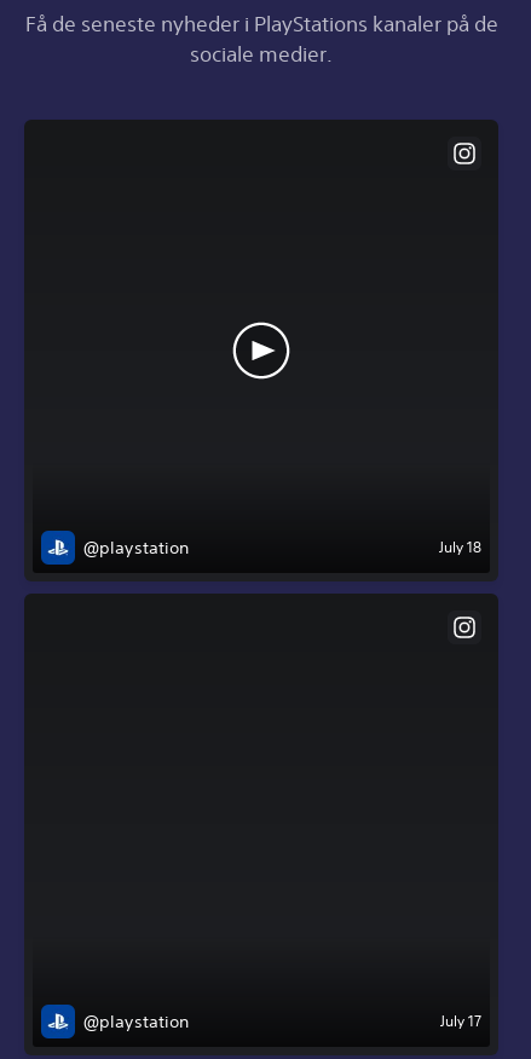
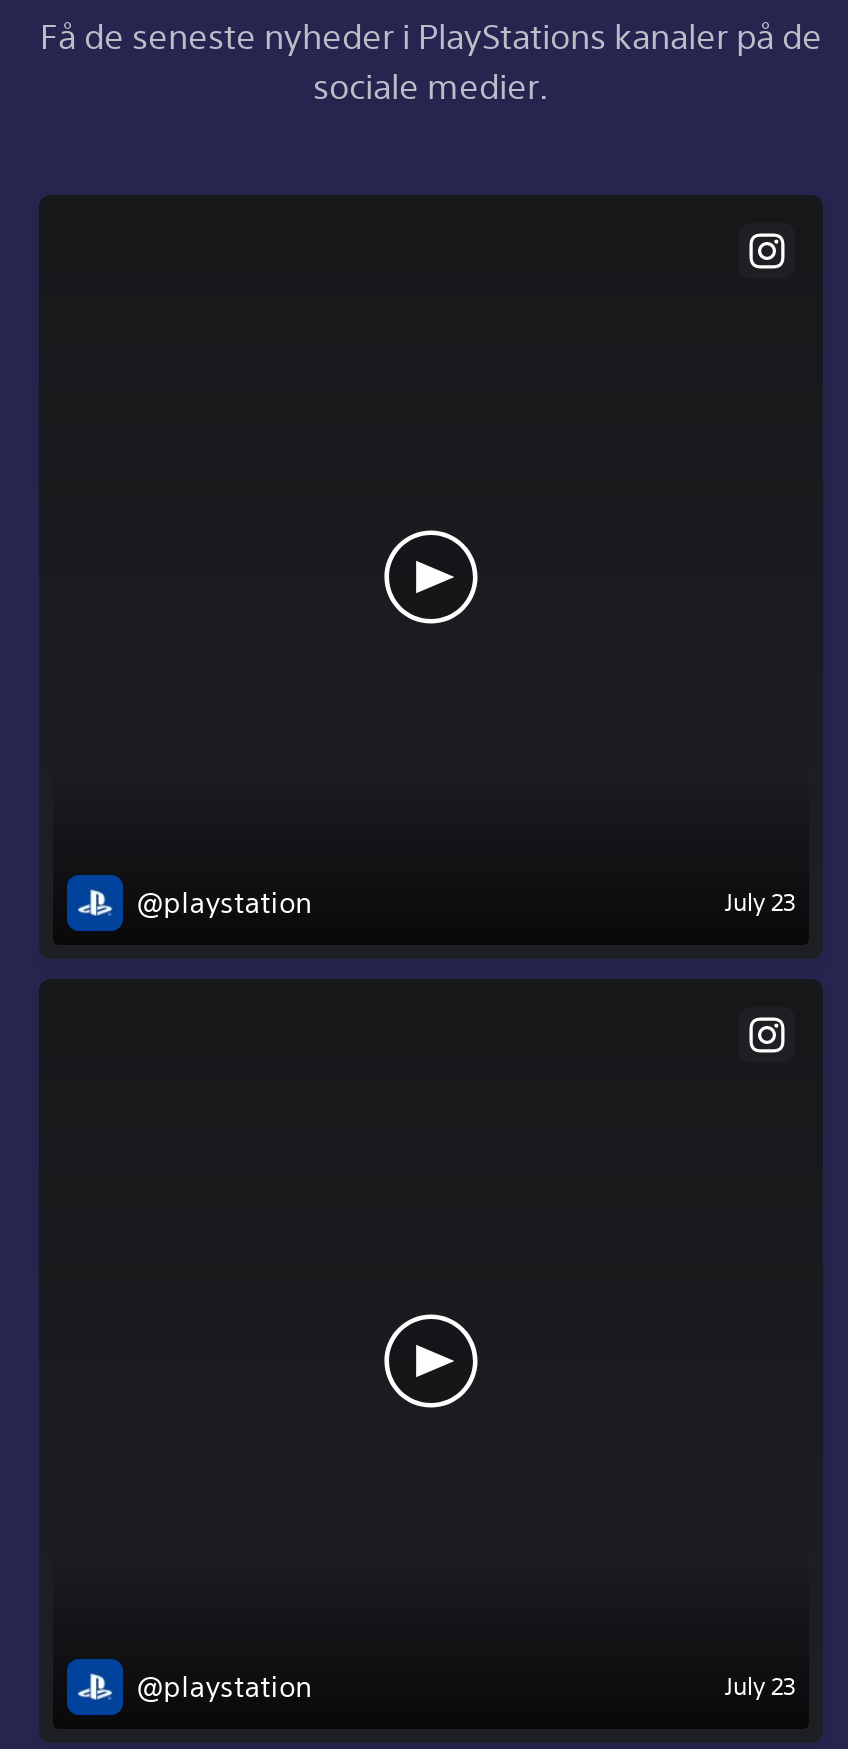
- July 18
+ July 23

+ [image]

- July 17
+ July 23
